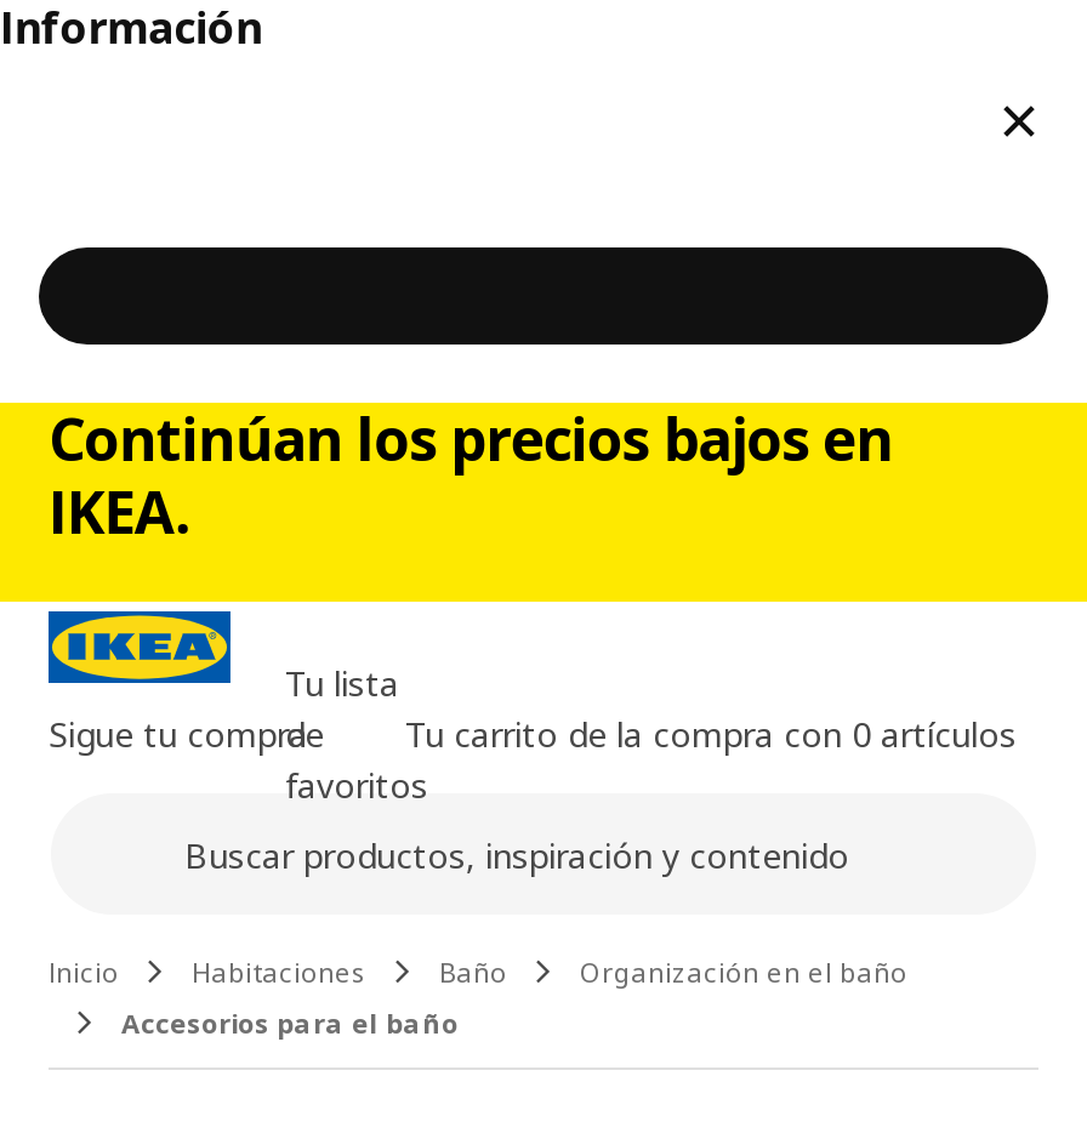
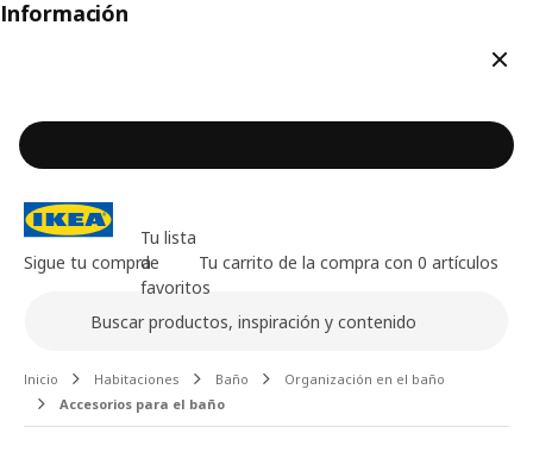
- Continúan los precios bajos en
- IKEA.
